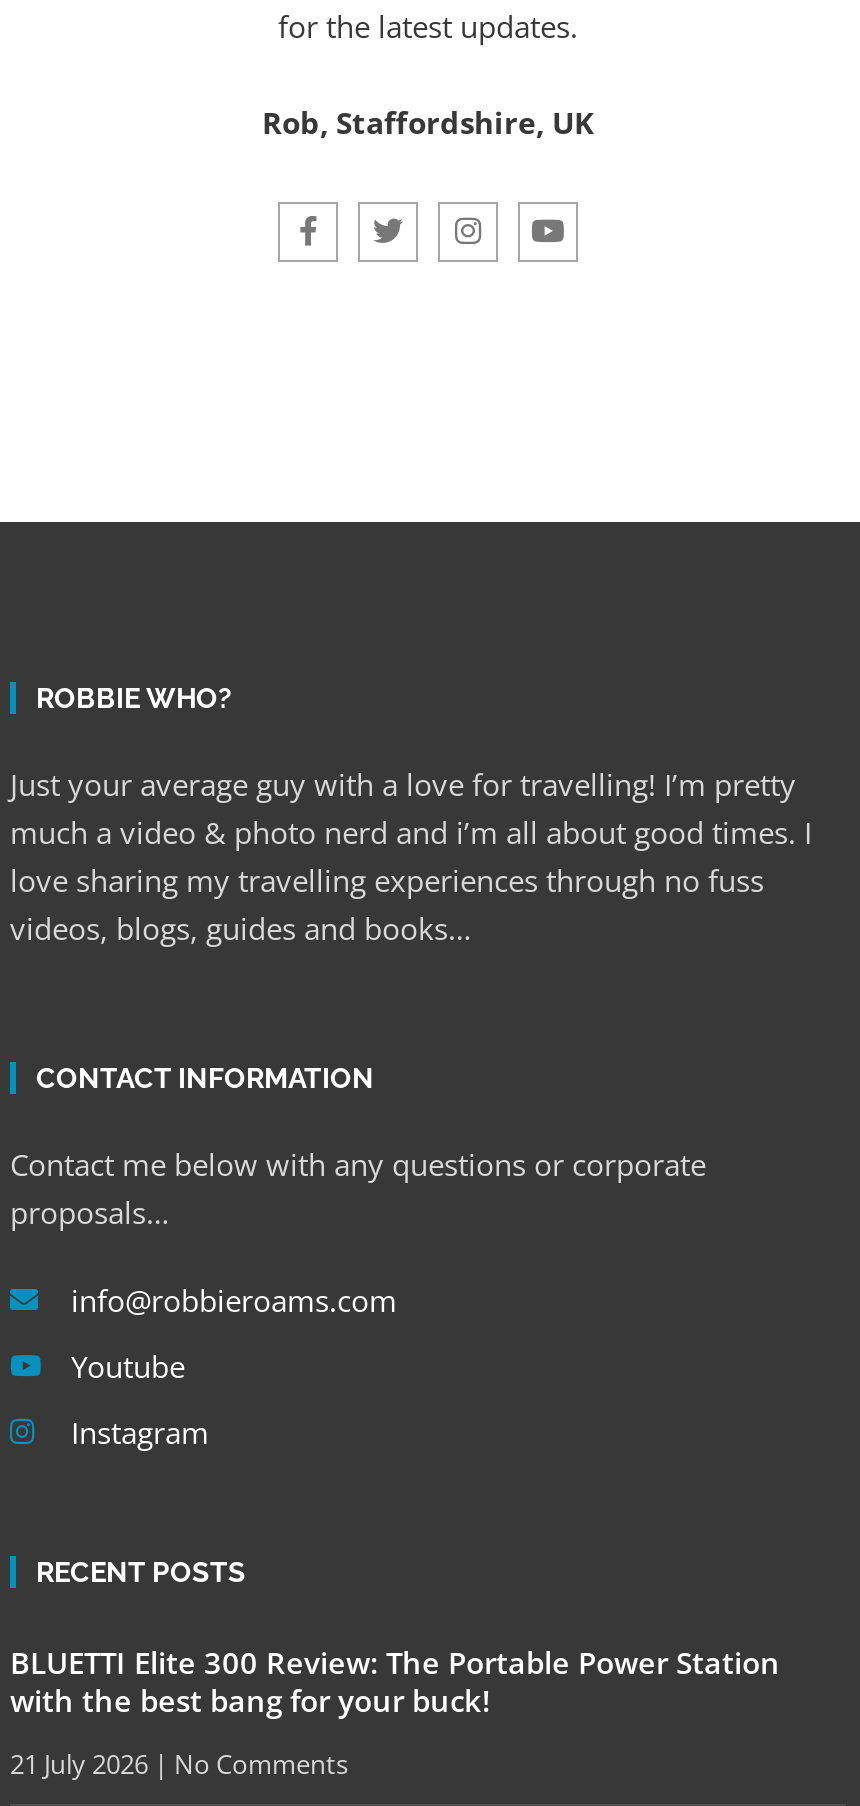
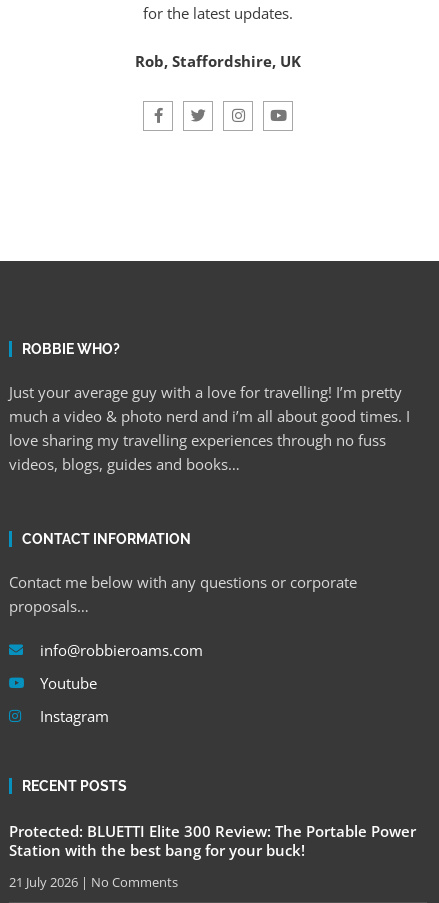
- BLUETTI Elite 300 Review: The Portable Power Station
- with the best bang for your buck!
+ Protected: BLUETTI Elite 300 Review: The Portable Power
+ Station with the best bang for your buck!
